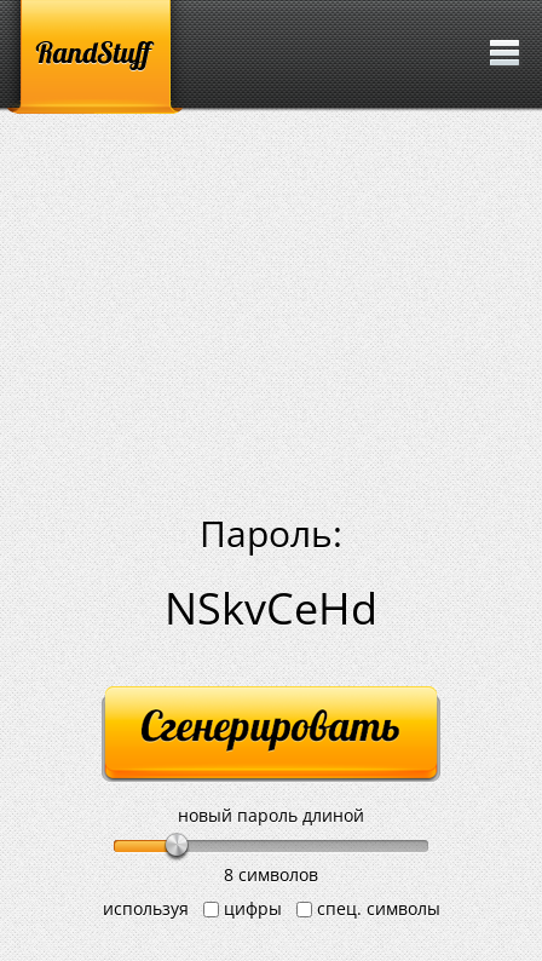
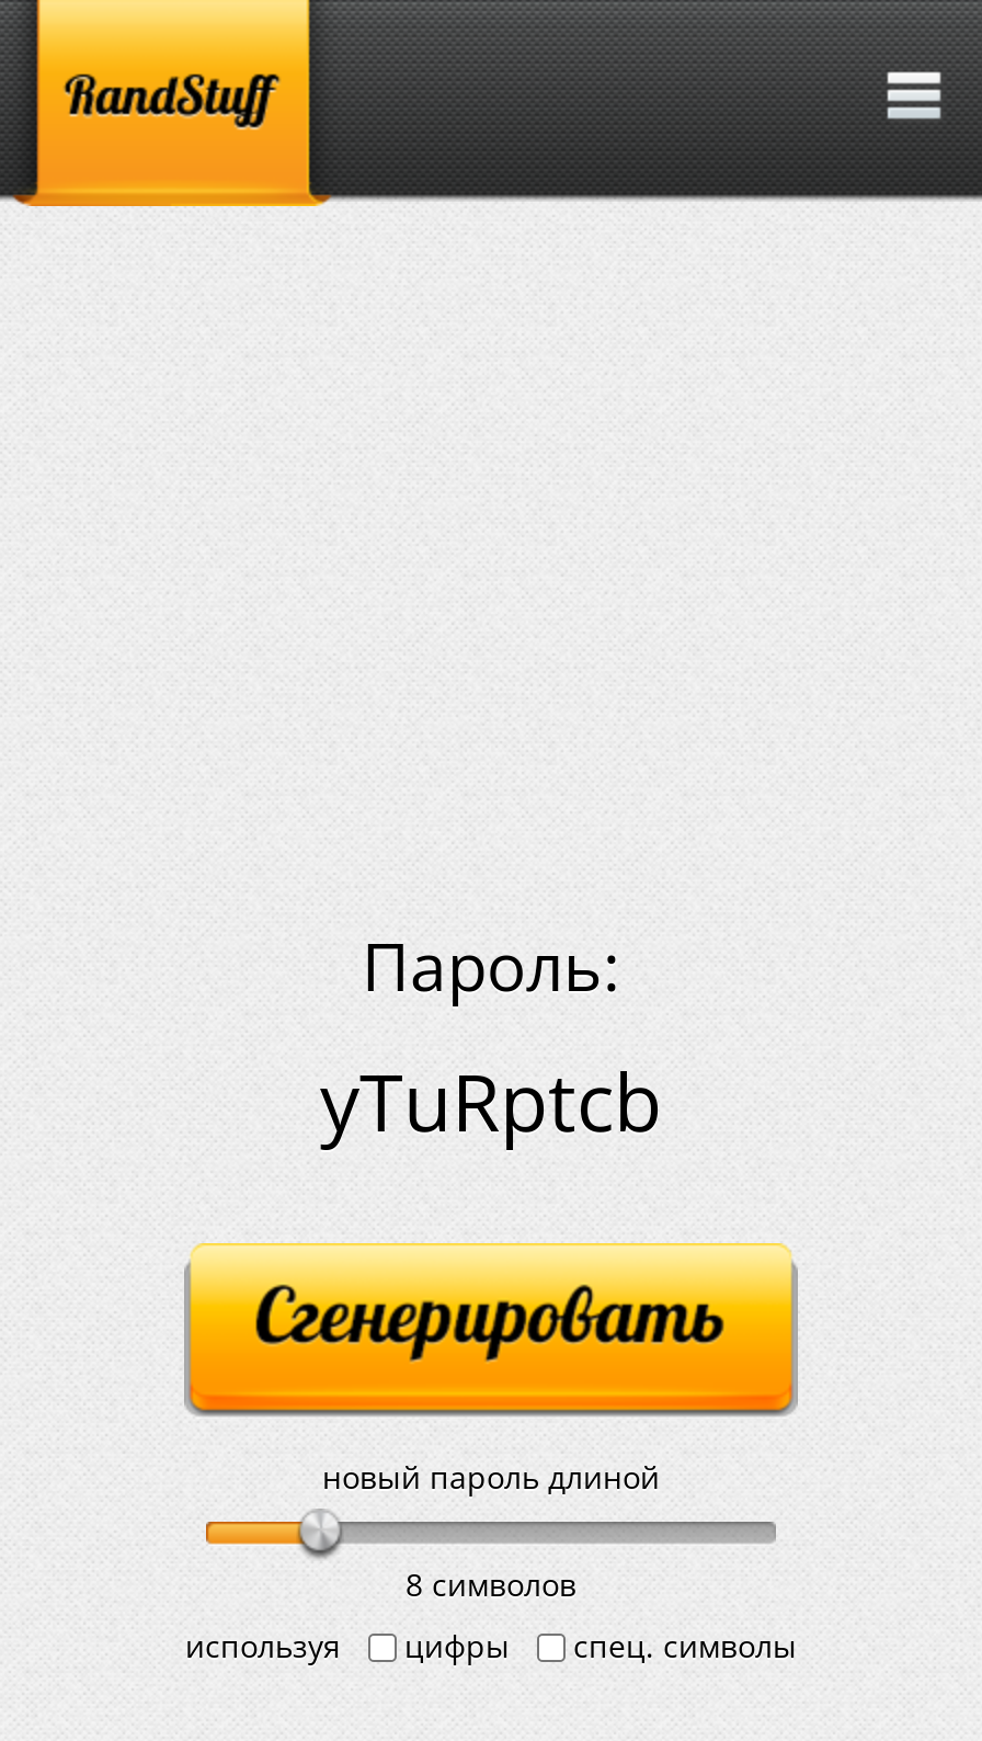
- NSkvCeHd
+ yTuRptcb
